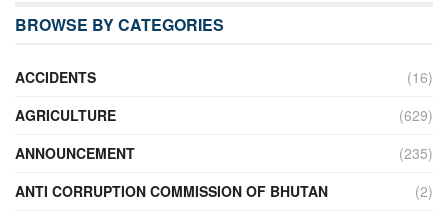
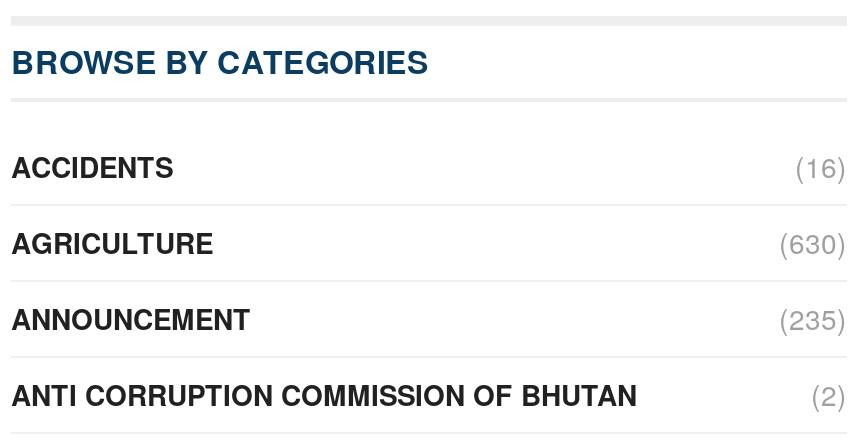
- (629)
+ (630)
